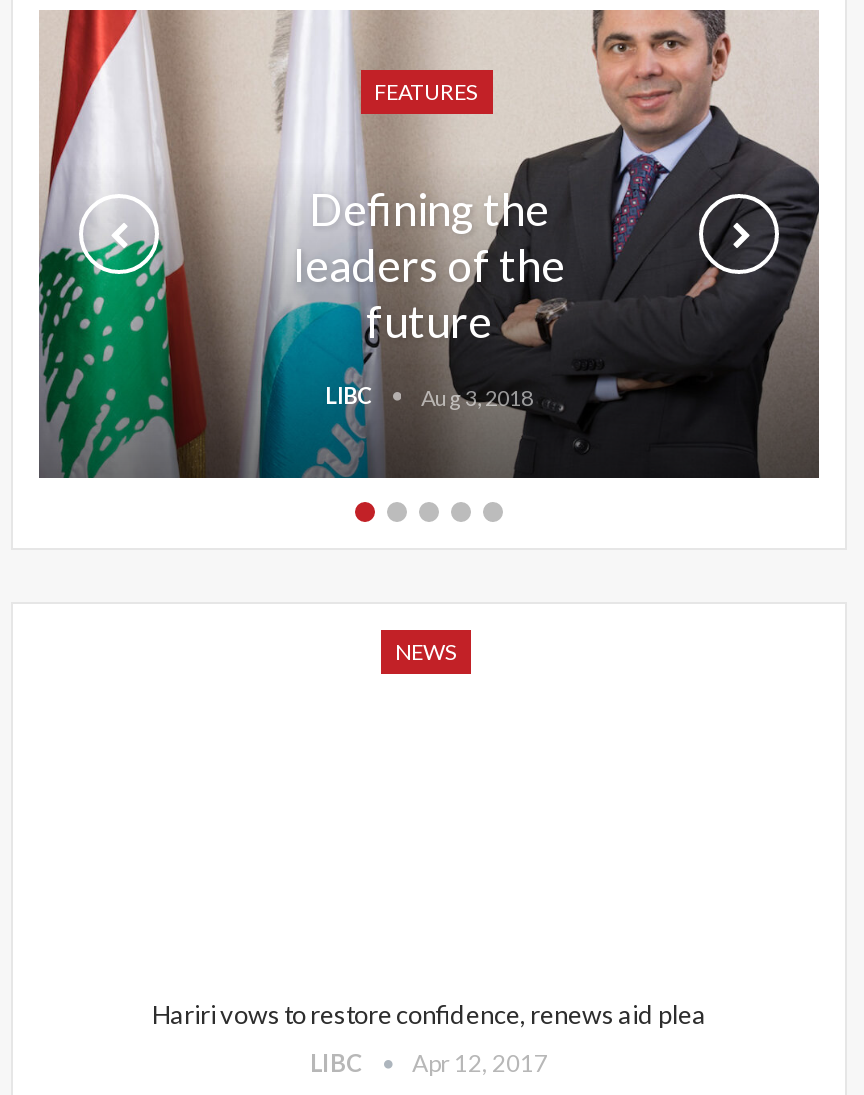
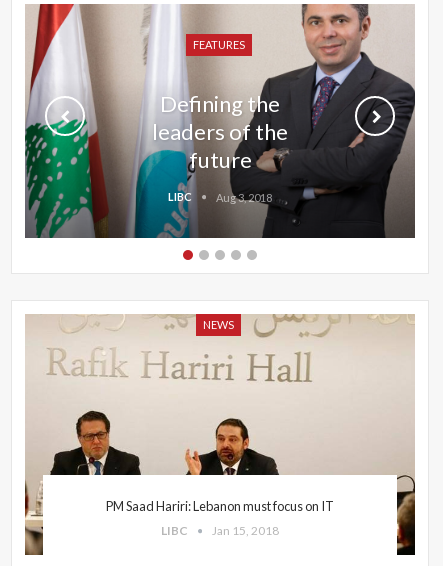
+ [image]

- Hariri vows to restore confidence, renews aid plea
+ PM Saad Hariri: Lebanon must focus on IT

- LIBC Apr 12, 2017
+ LIBC Jan 15, 2018
